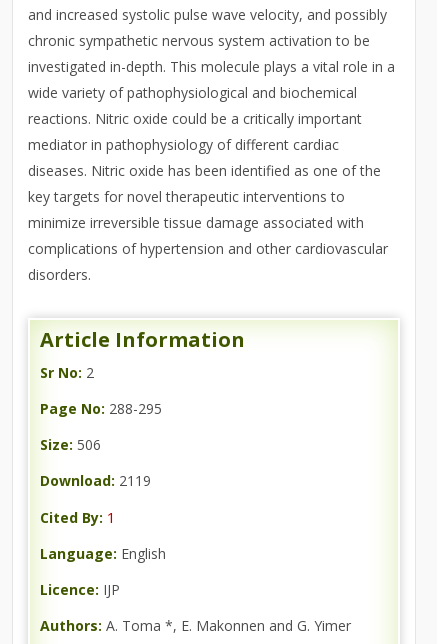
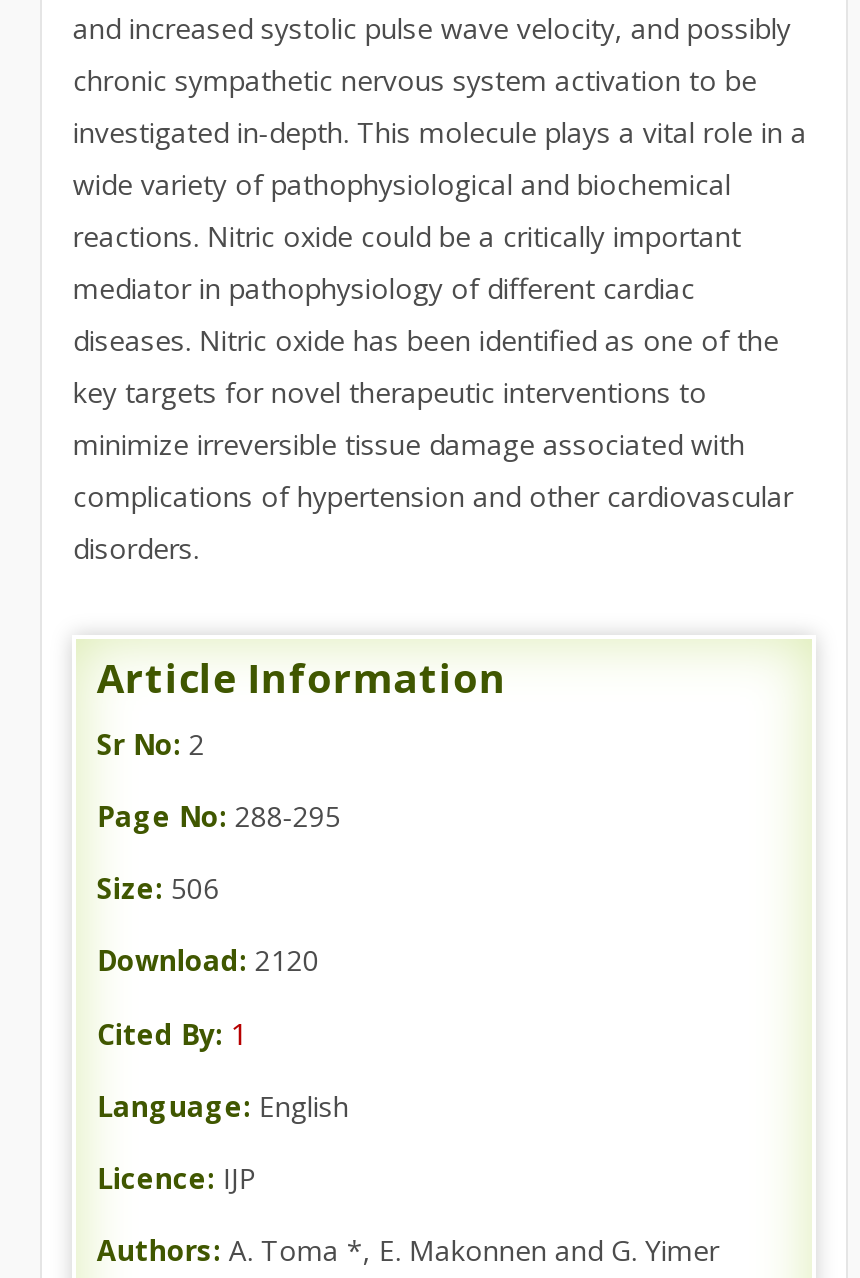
- Download: 2119
+ Download: 2120
